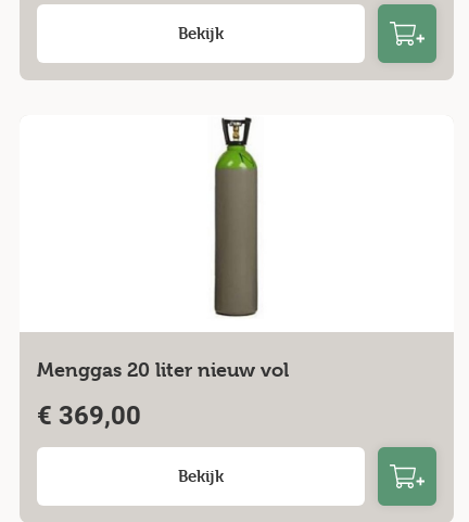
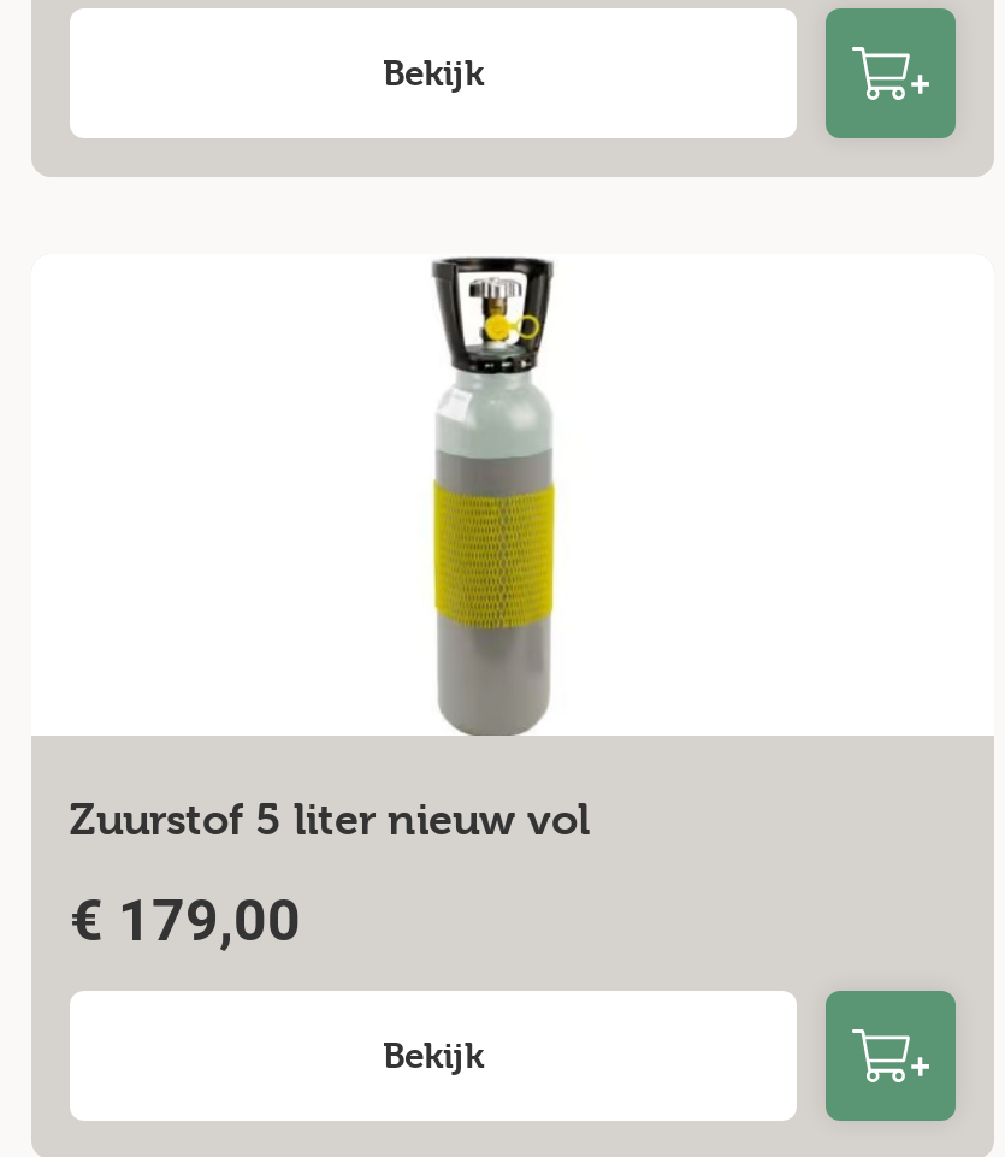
- [image]
- Menggas 20 liter nieuw vol
+ [image]
+ Zuurstof 5 liter nieuw vol

- €369,00
+ €179,00
